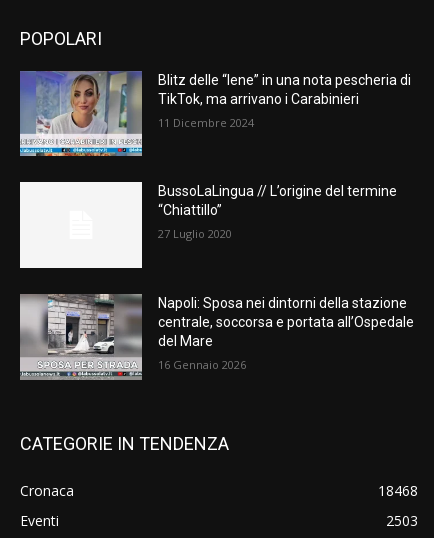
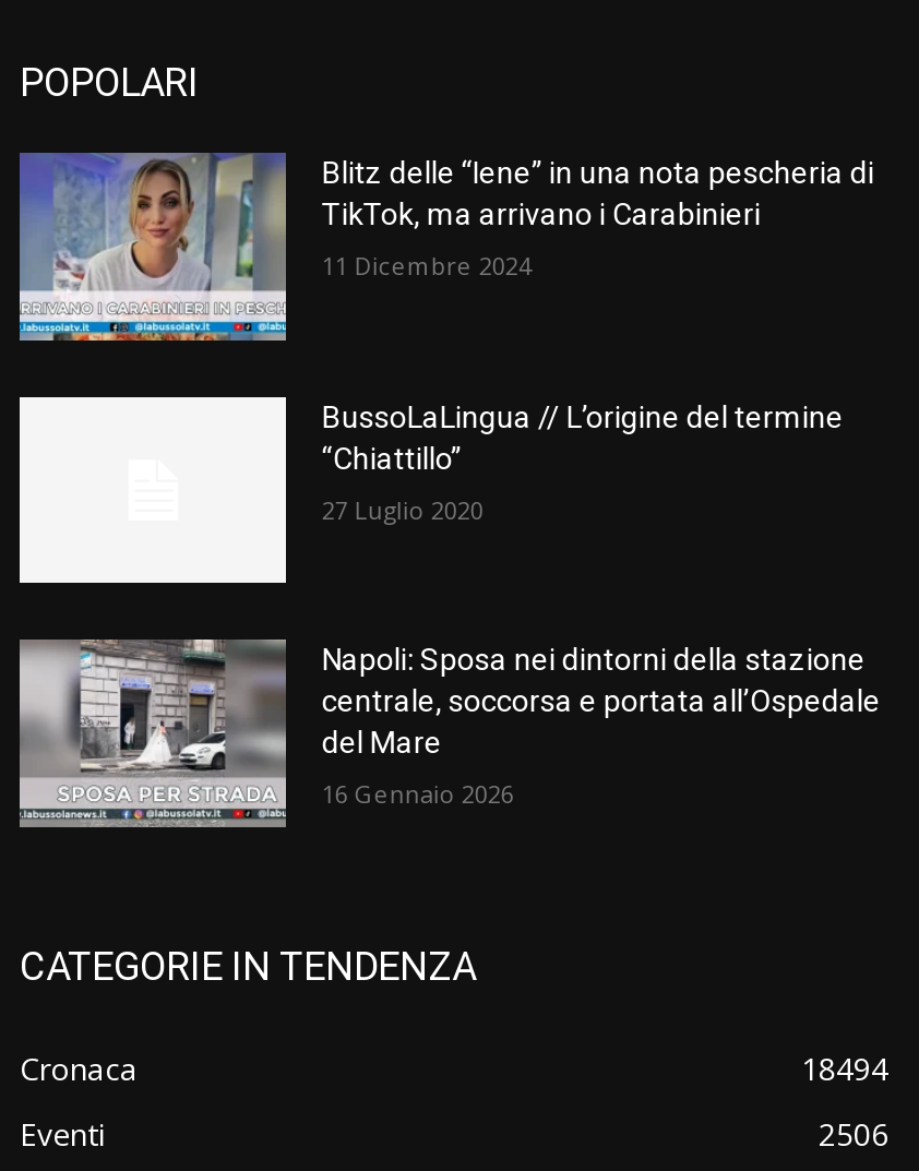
- 18468
+ 18494

- 2503
+ 2506
